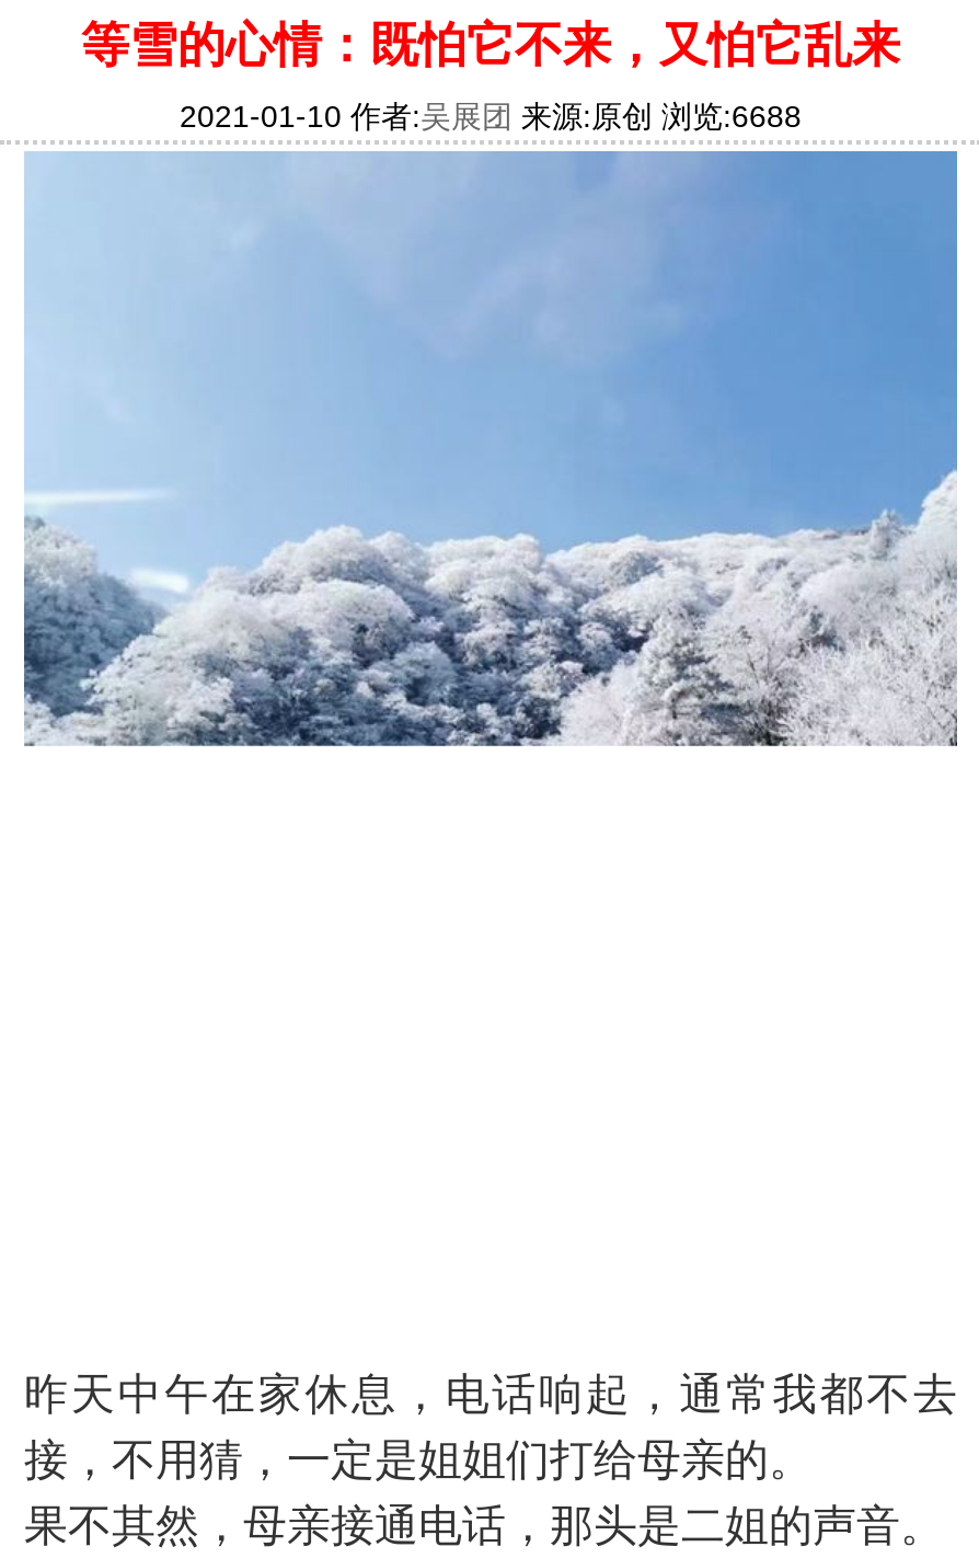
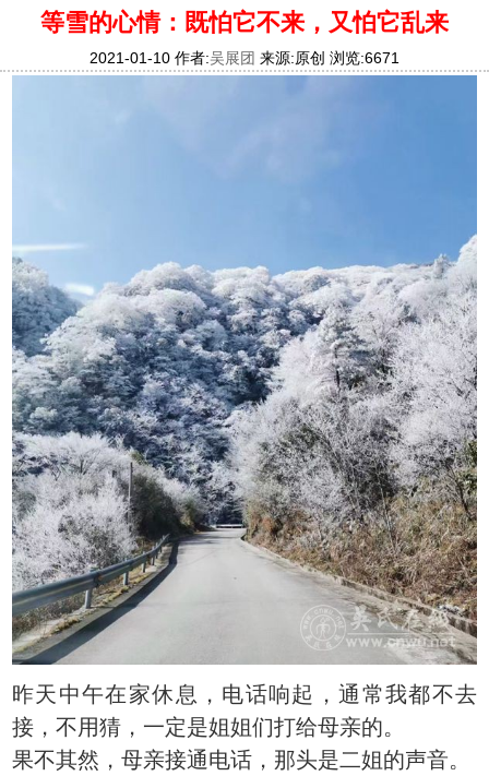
+ [image]

- 2021-01-10 作者:吴展团来源:原创 浏览:6688
+ 2021-01-10 作者:吴展团来源:原创 浏览:6671
